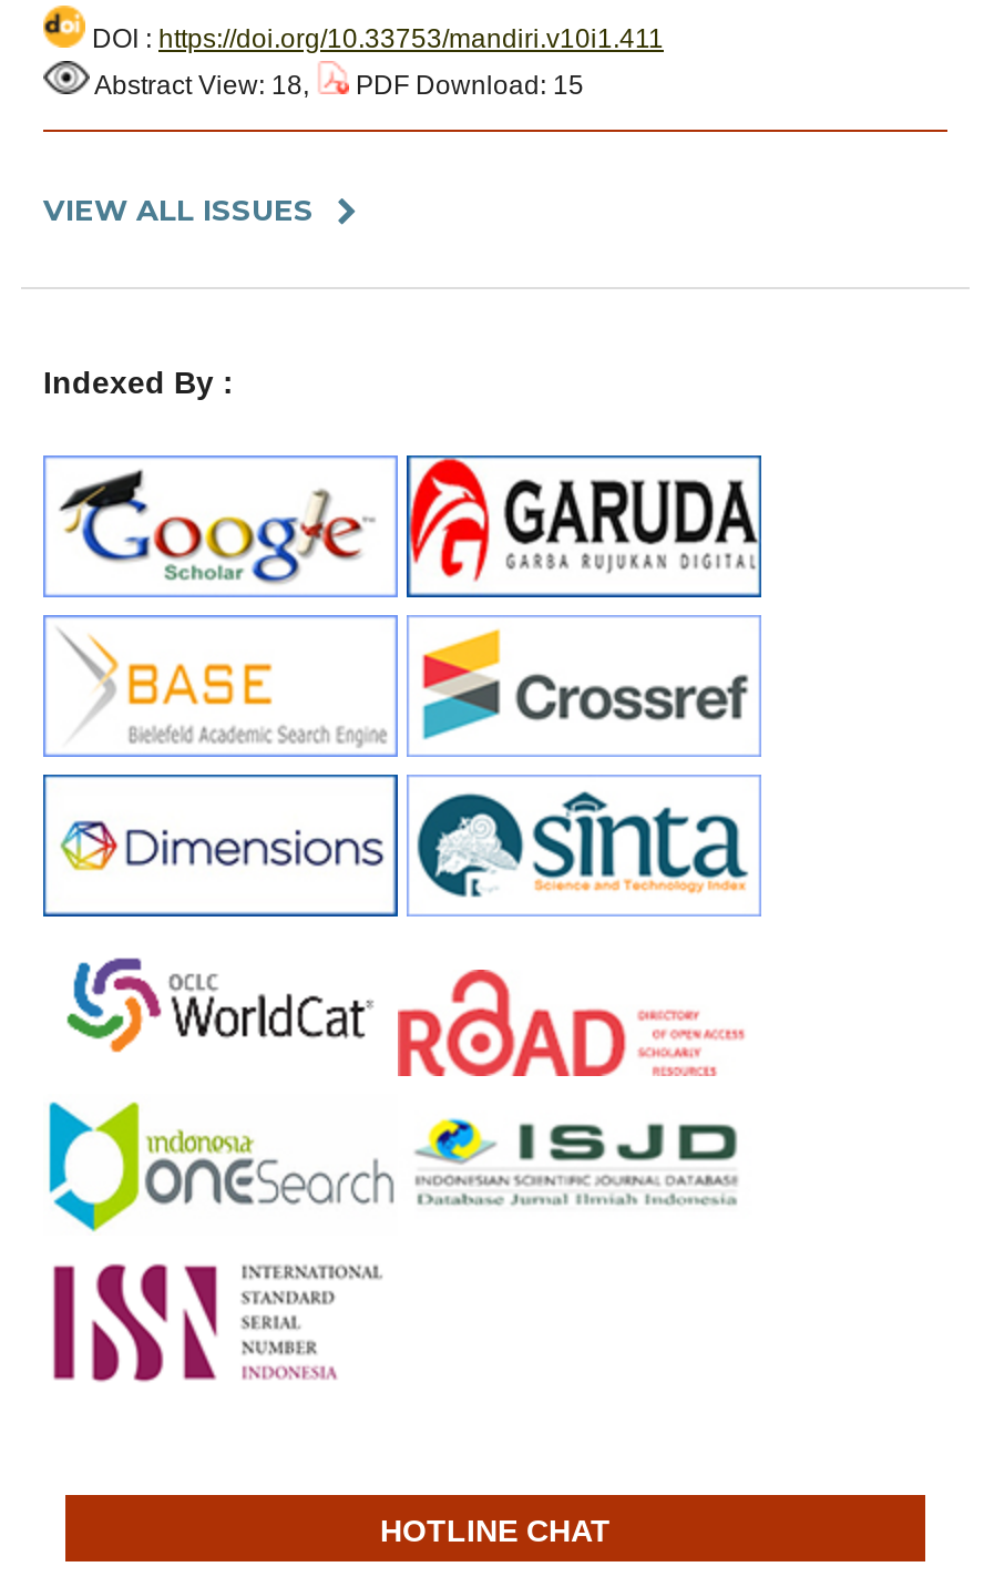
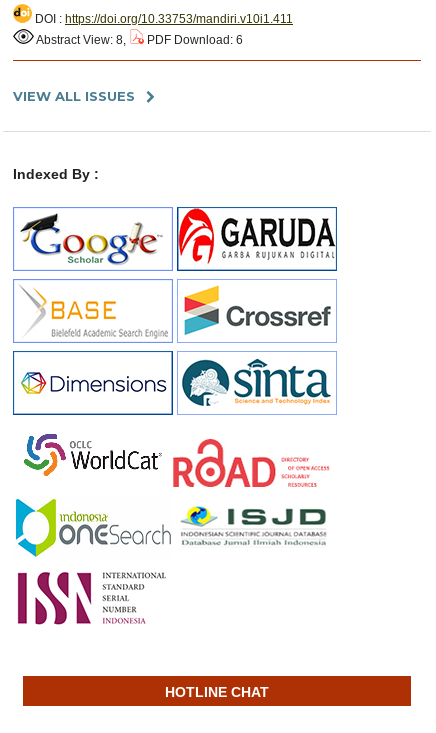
- Abstract View: 18,
+ Abstract View: 8,

- PDF Download: 15
+ PDF Download: 6
